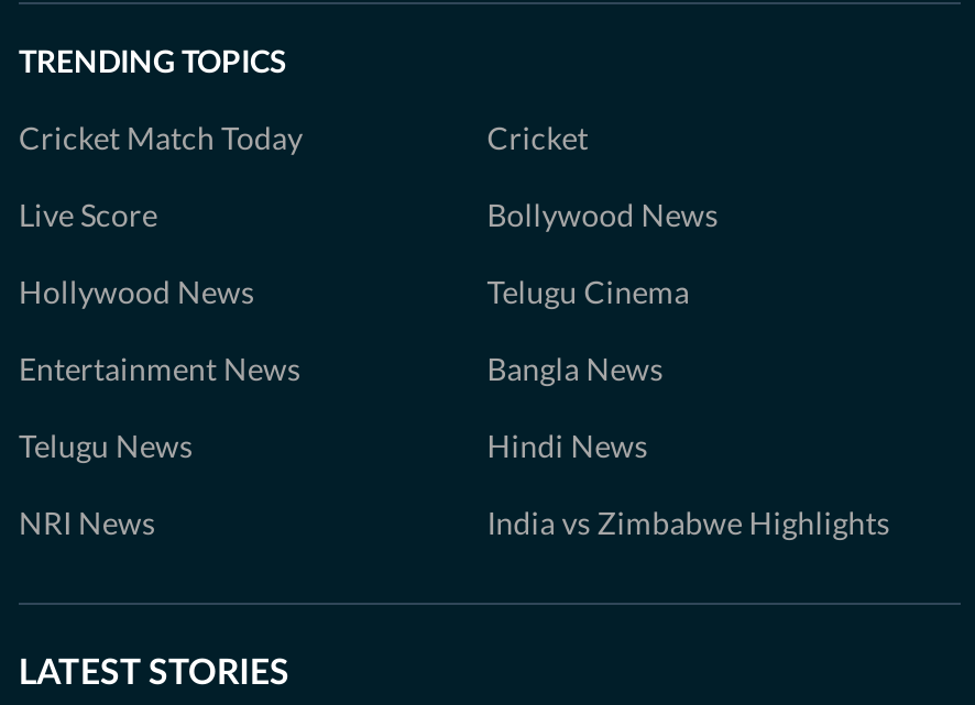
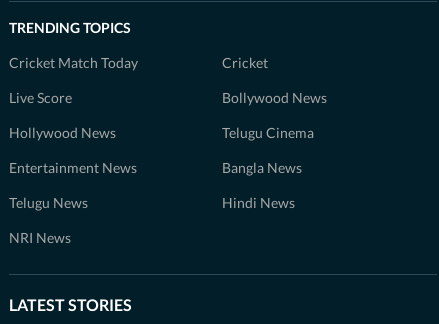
- India vs Zimbabwe Highlights
